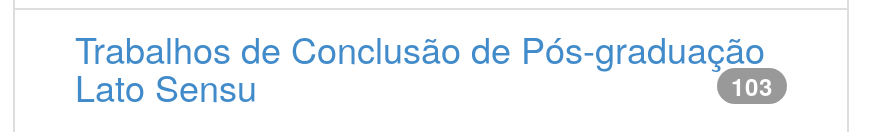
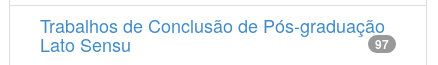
- 103
+ 97
